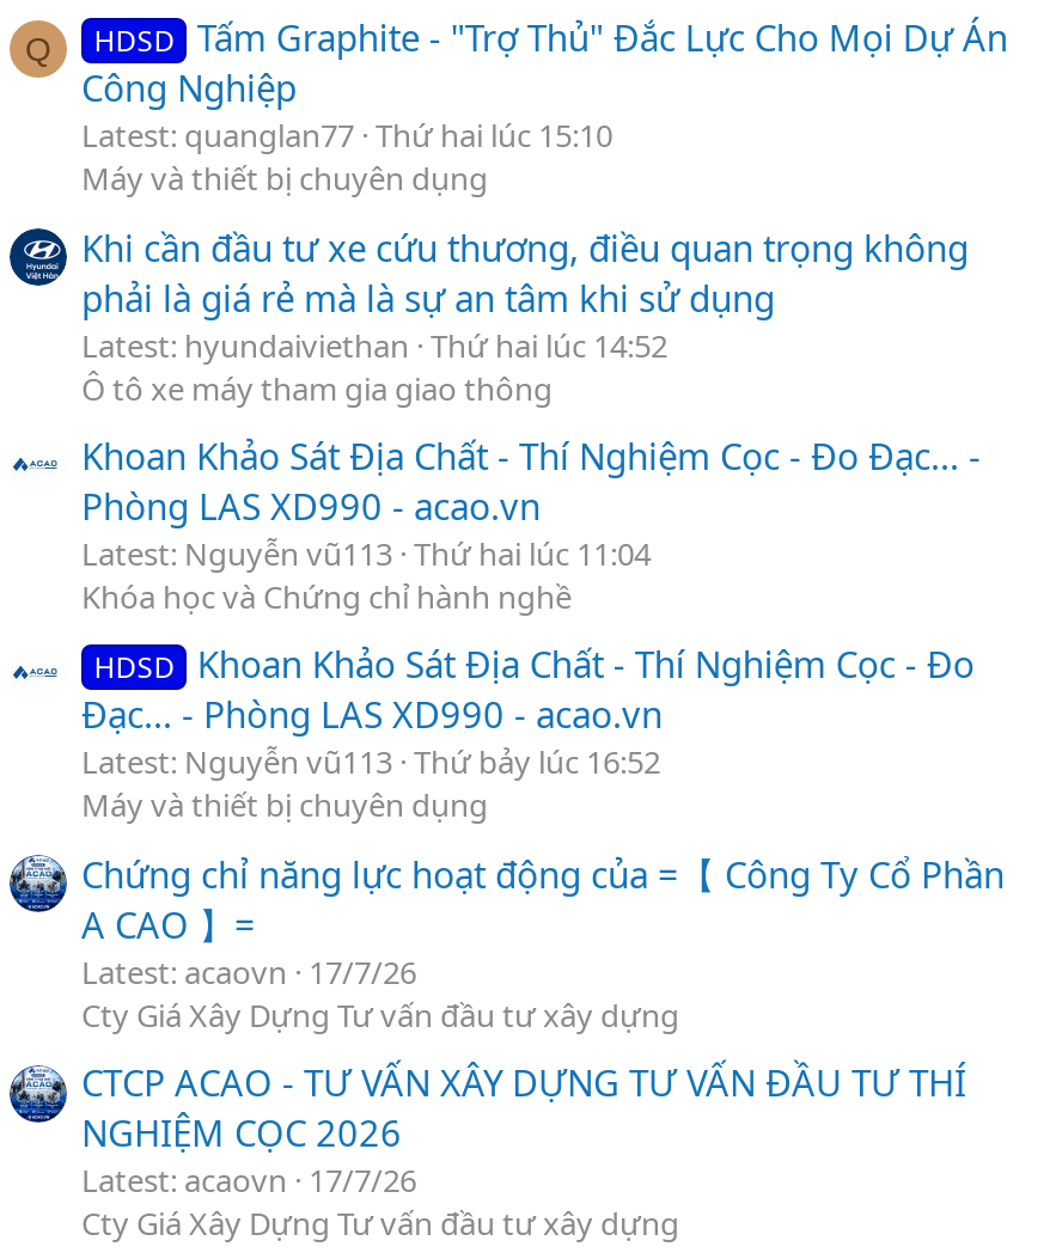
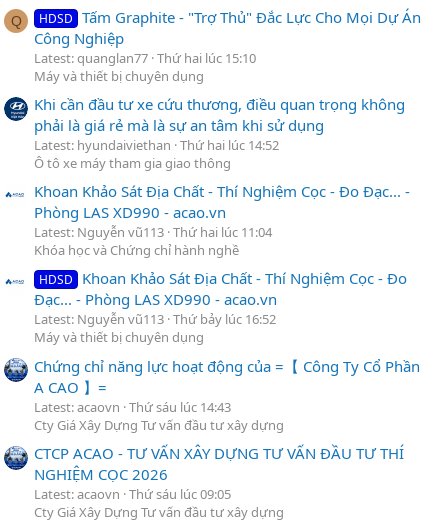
- Latest: acaovn 17/7/26
+ Latest: acaovn Thứ sáu lúc 14:43

- Latest: acaovn 17/7/26
+ Latest: acaovn Thứ sáu lúc 09:05
